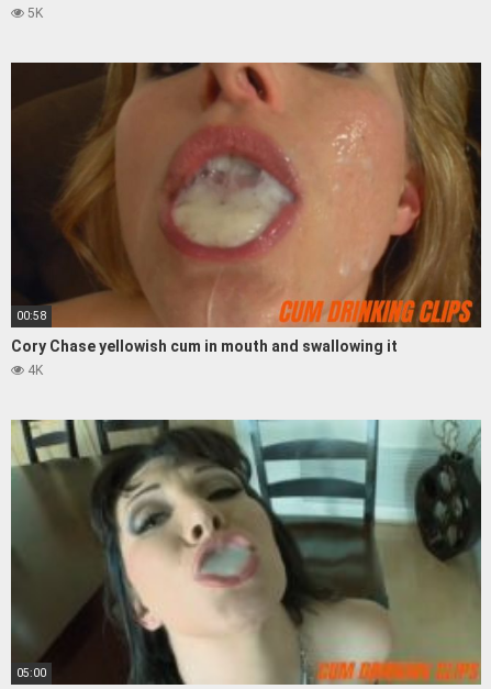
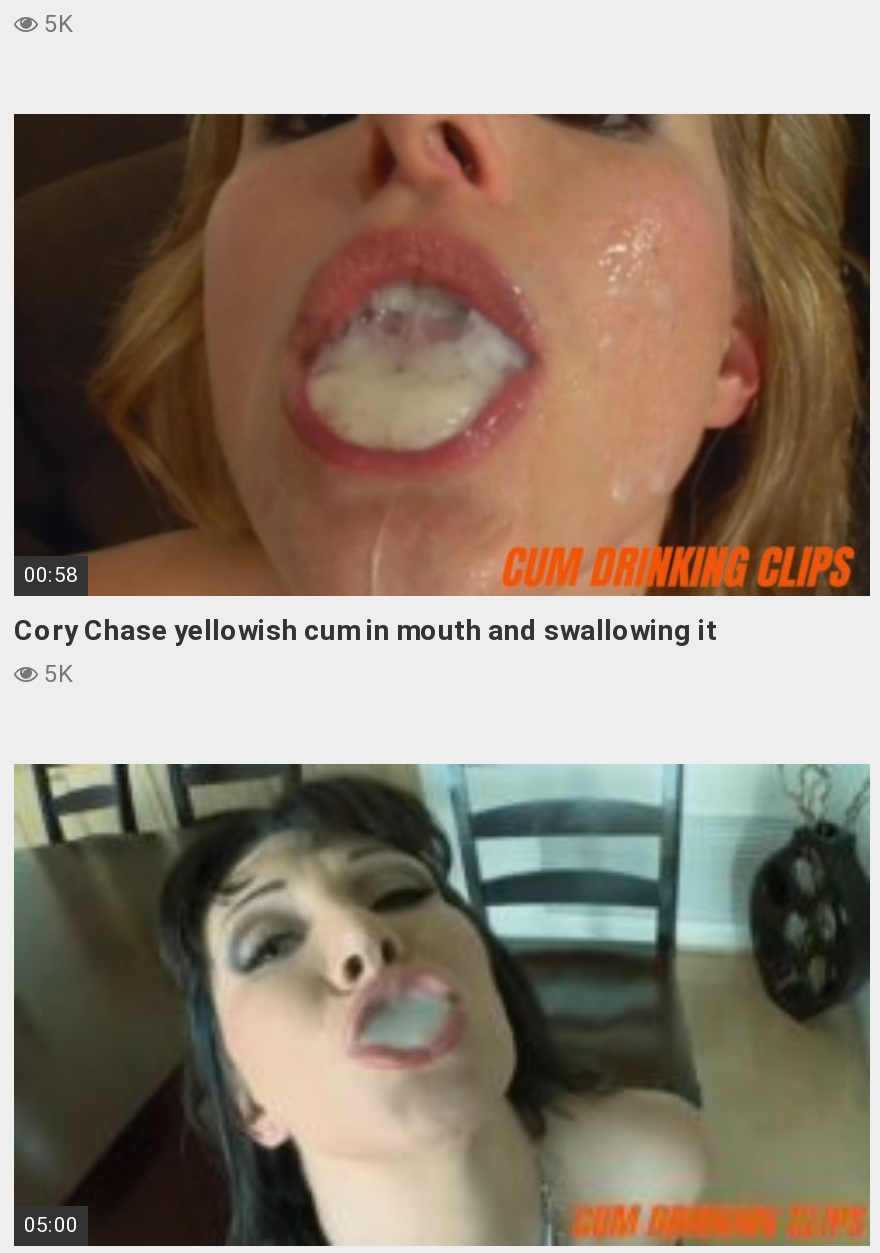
- 4K
+ 5K
